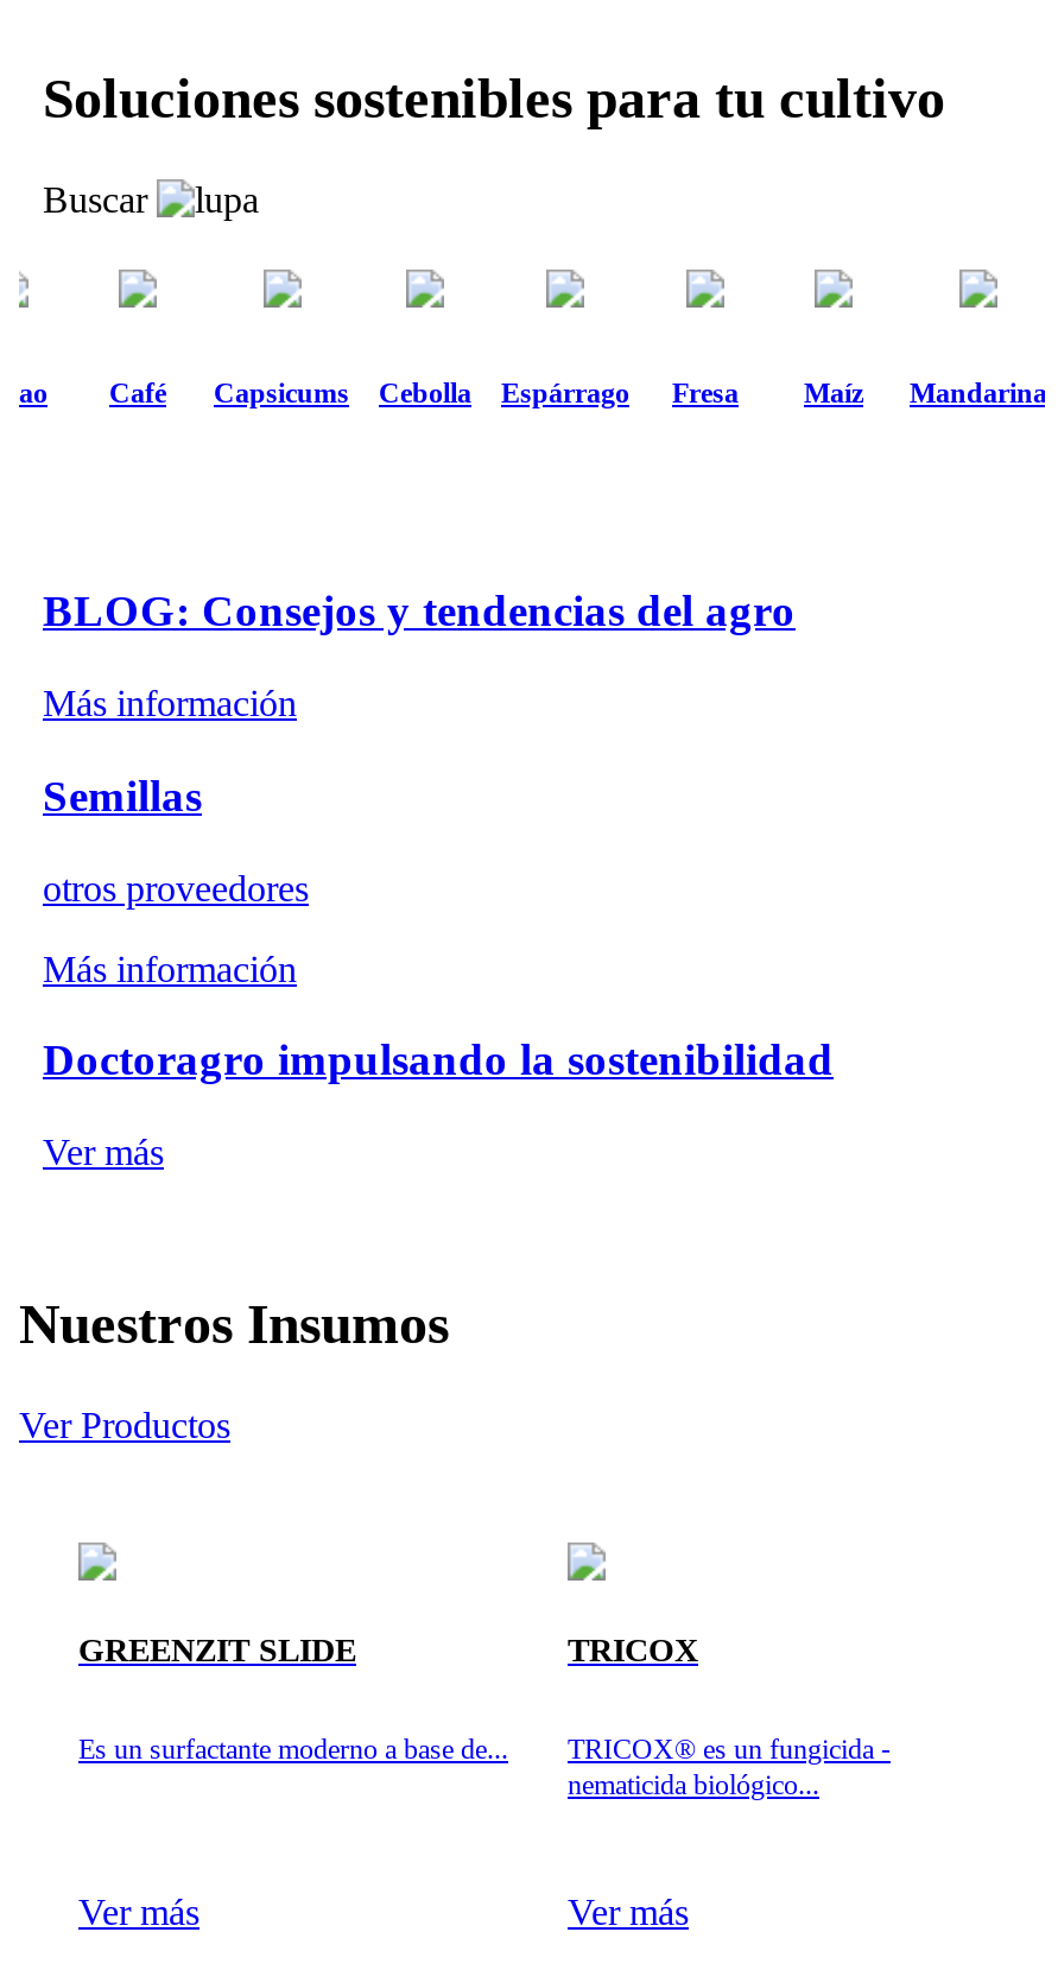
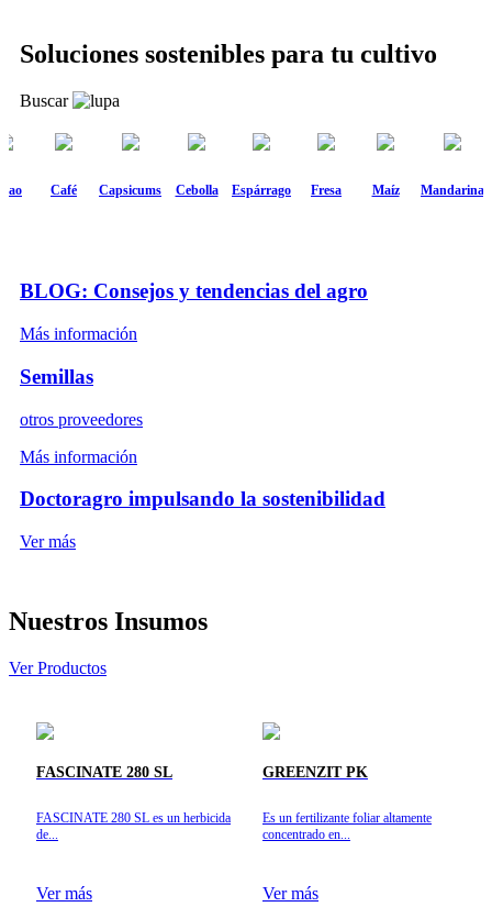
- GREENZIT SLIDE
+ FASCINATE 280 SL

- TRICOX
+ GREENZIT PK

- Es un surfactante moderno a base de...
+ FASCINATE 280 SL es un herbicida
+ de...

- TRICOX® es un fungicida -
- nematicida biológico...
+ Es un fertilizante foliar altamente
+ concentrado en...
